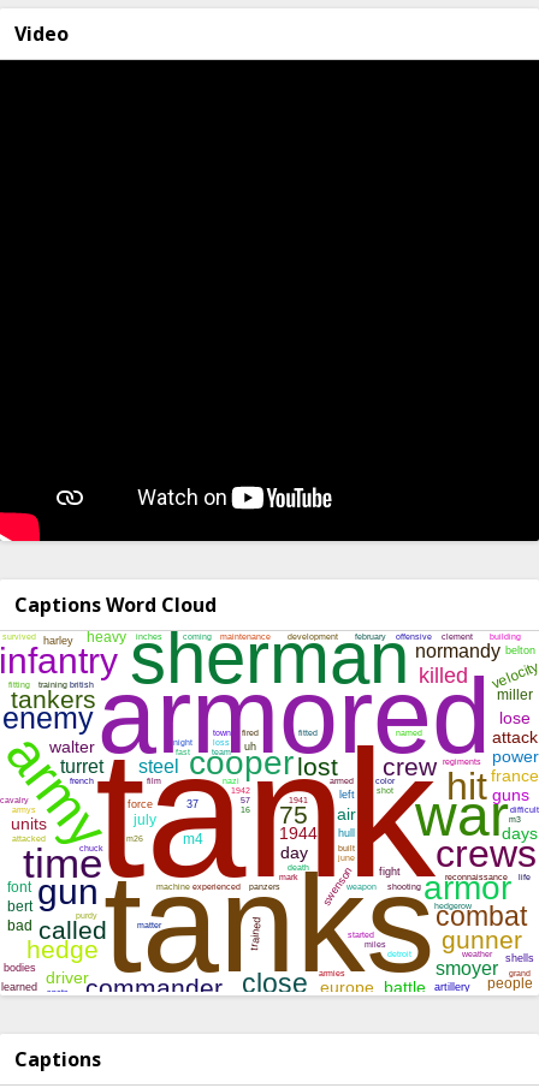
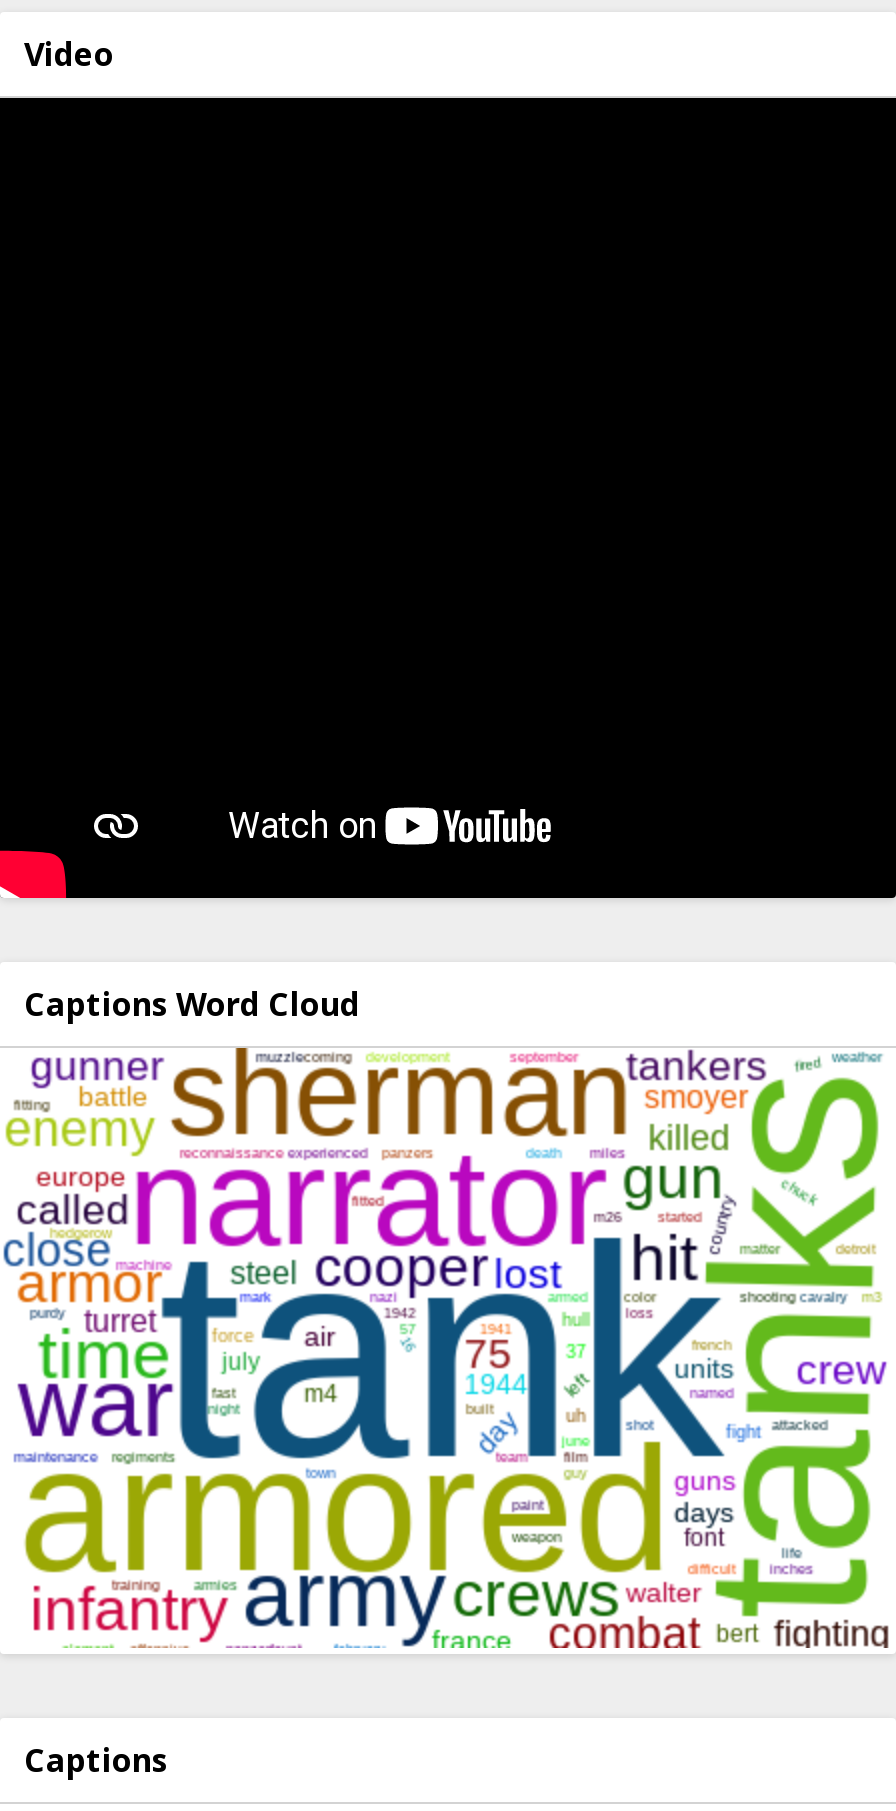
- [image]
+ [image]
